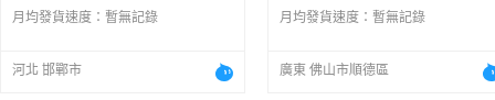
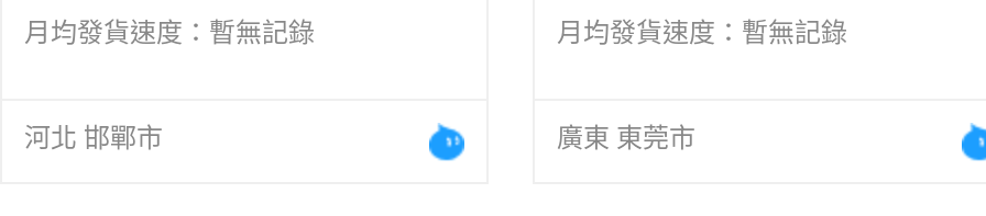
- 廣東 佛山市順德區
+ 廣東 東莞市
